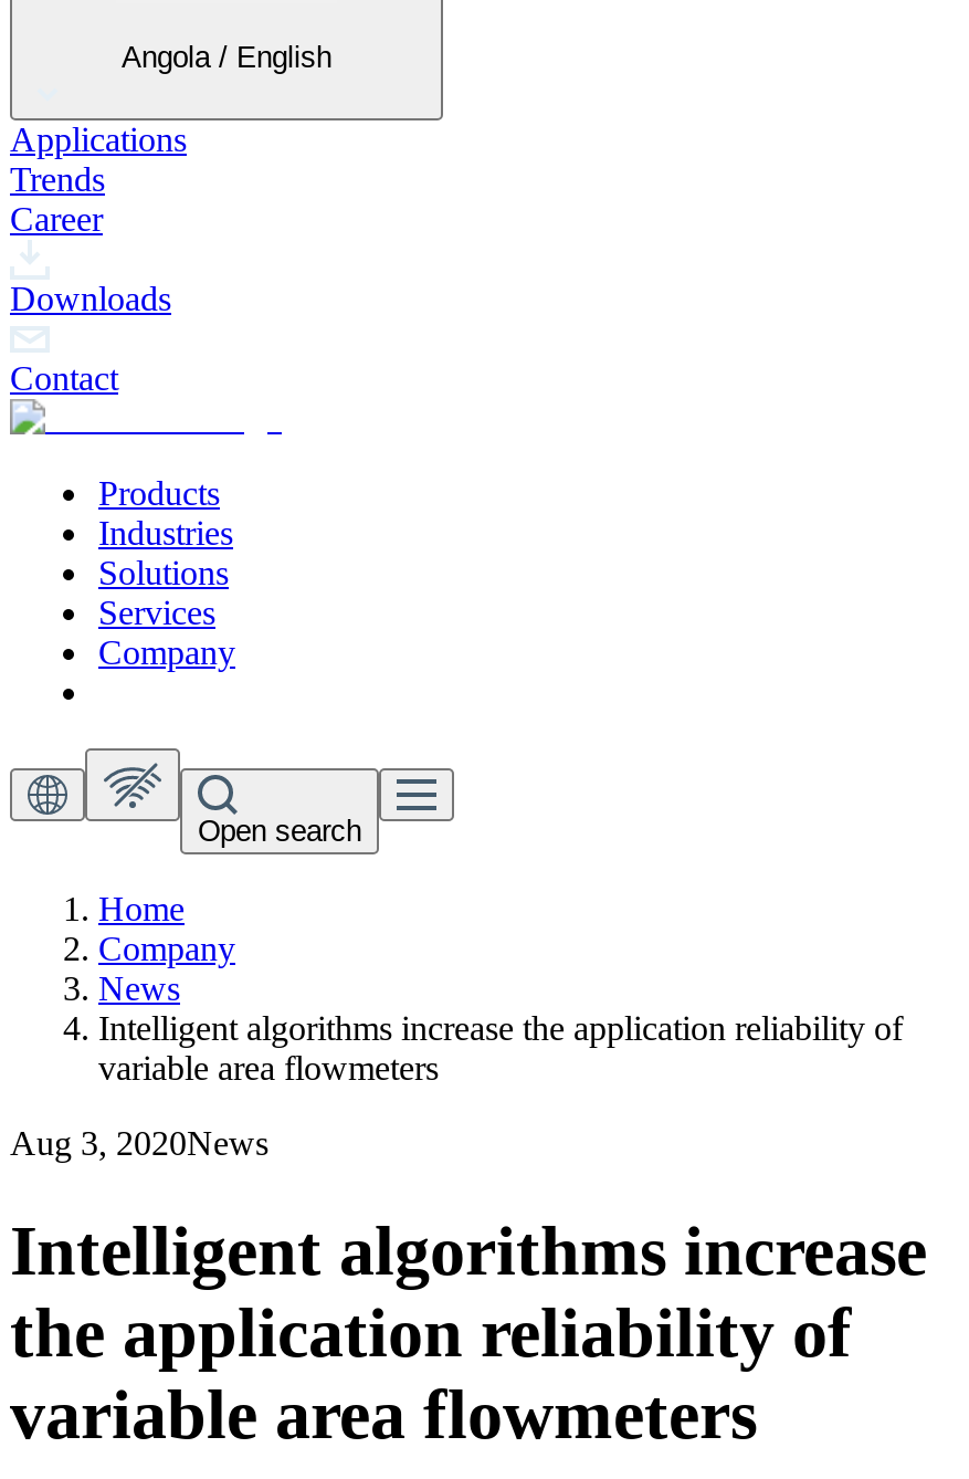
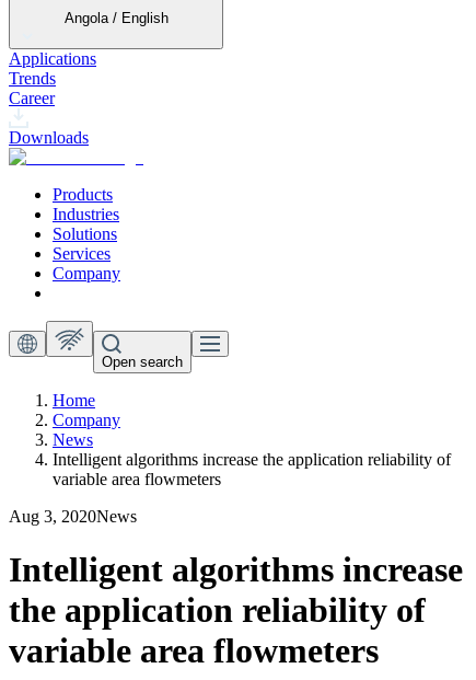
- Contact
